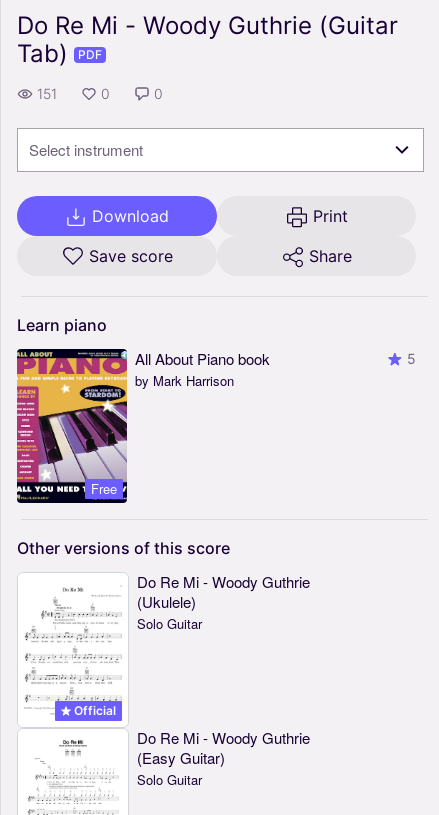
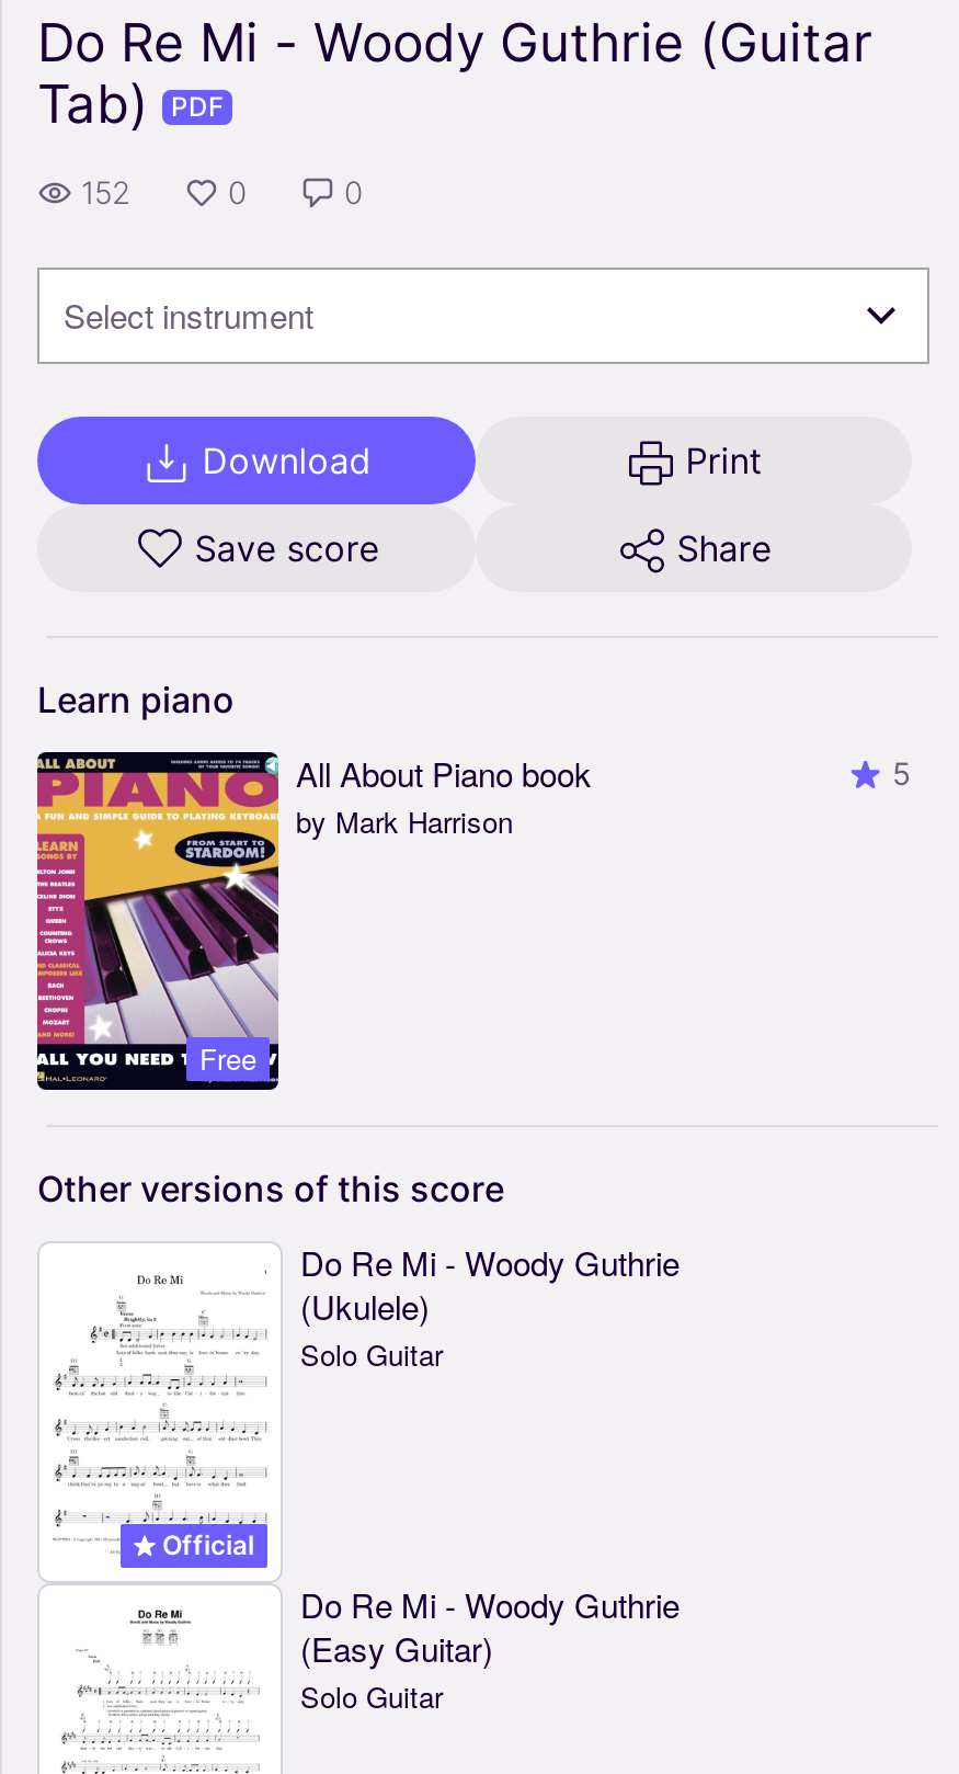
- 151
+ 152
